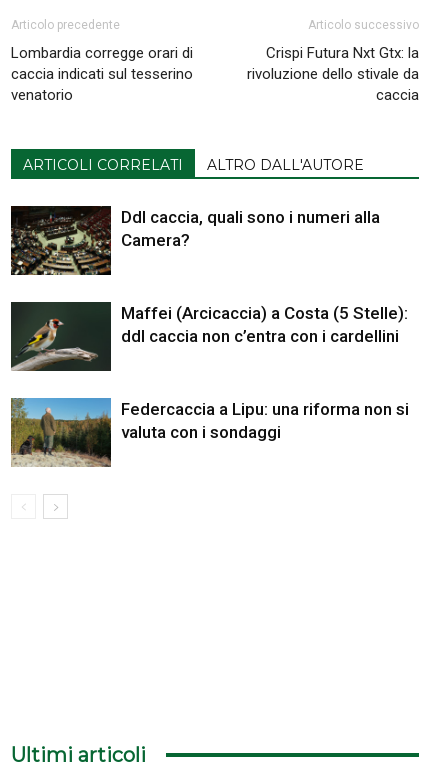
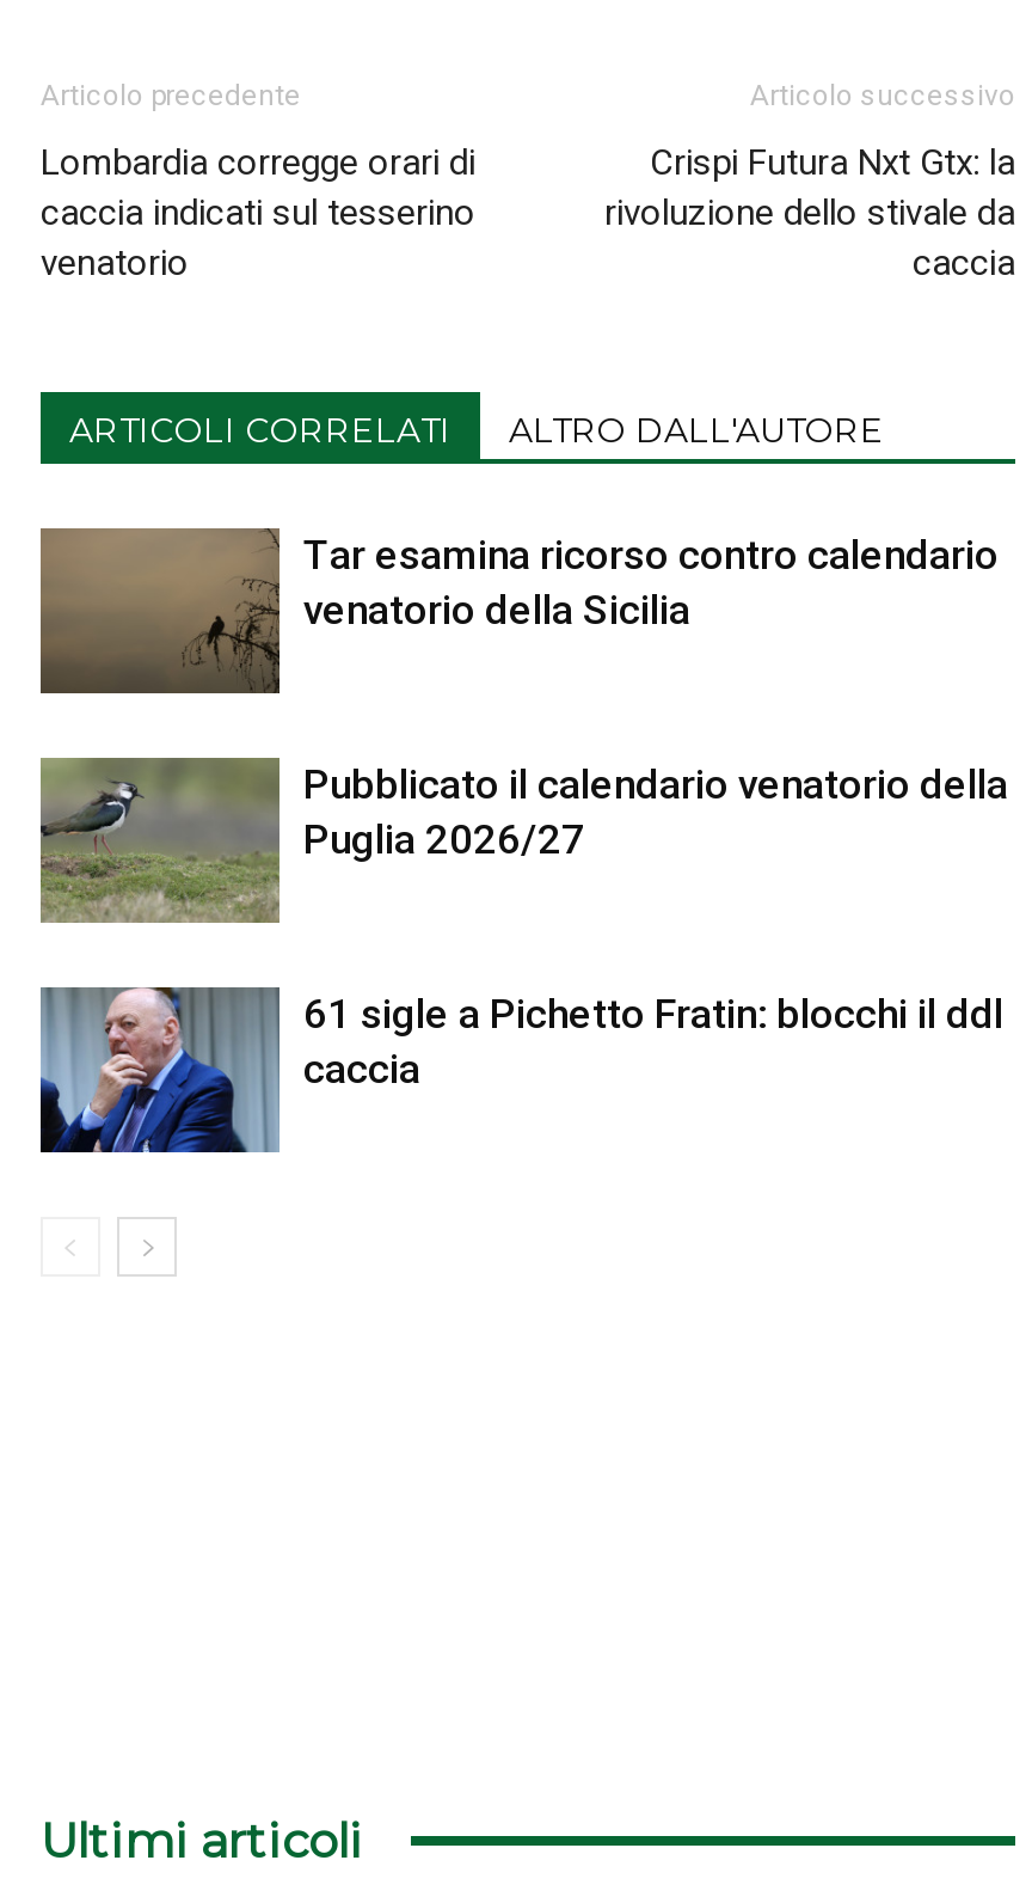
- [image]
- Ddl caccia, quali sono i numeri alla
- Camera?
+ [image]
+ Tar esamina ricorso contro calendario
+ venatorio della Sicilia

- [image]
- Maffei (Arcicaccia) a Costa (5 Stelle):
- ddl caccia non c’entra con i cardellini
+ [image]
+ Pubblicato il calendario venatorio della
+ Puglia 2026/27

- [image]
- Federcaccia a Lipu: una riforma non si
- valuta con i sondaggi
+ [image]
+ 61 sigle a Pichetto Fratin: blocchi il ddl
+ caccia
